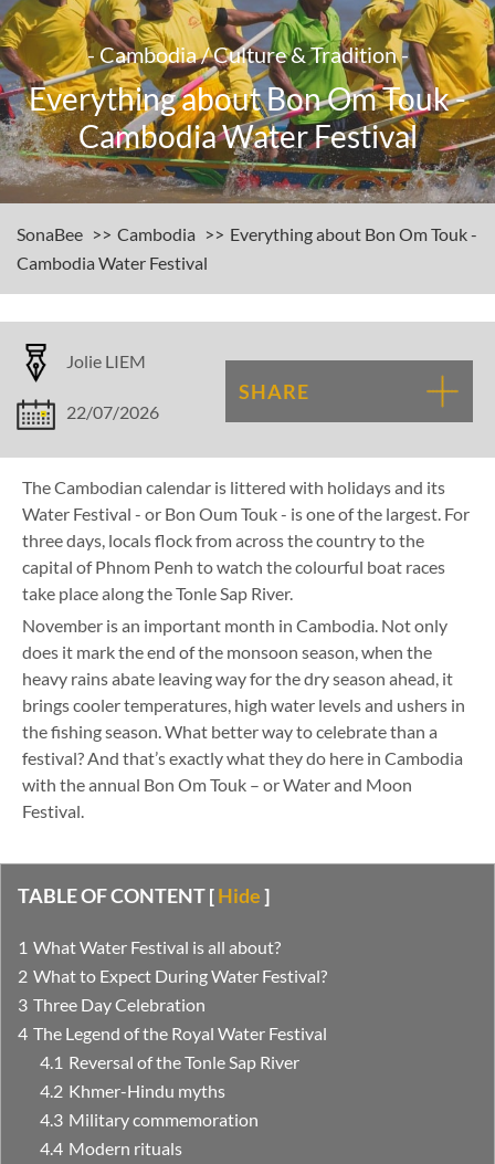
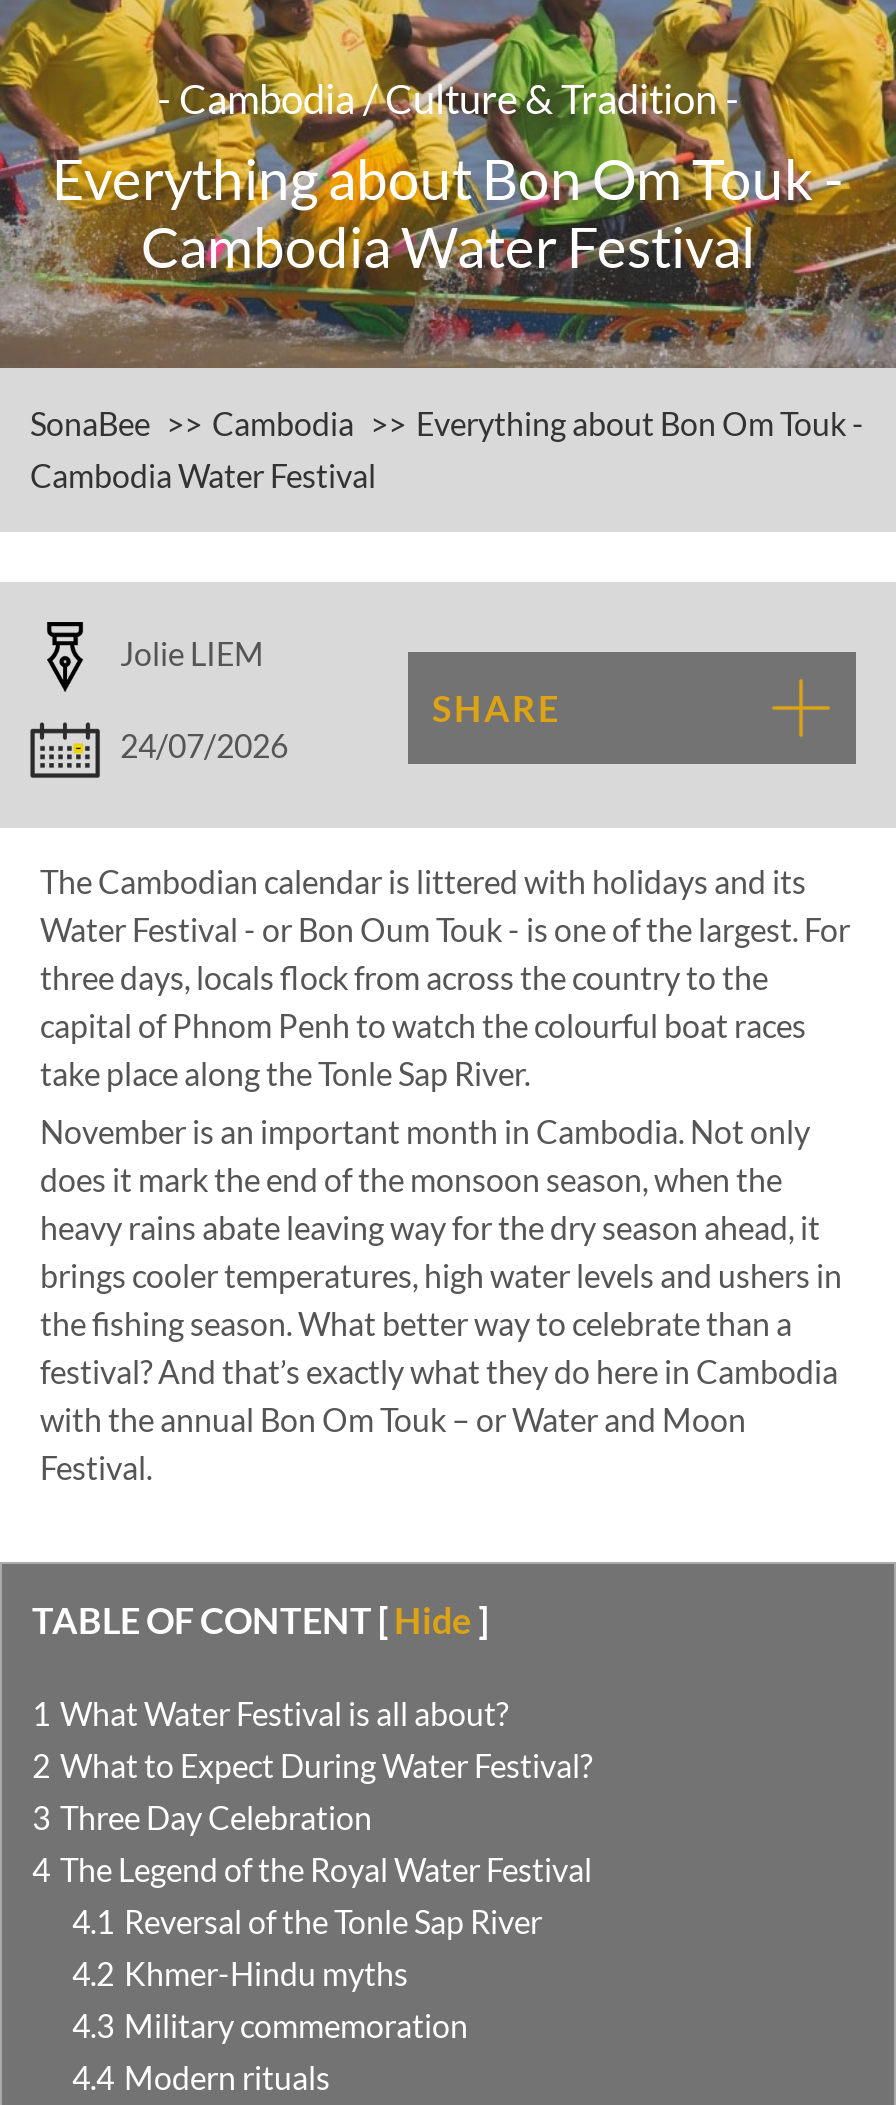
- 22/07/2026
+ 24/07/2026
